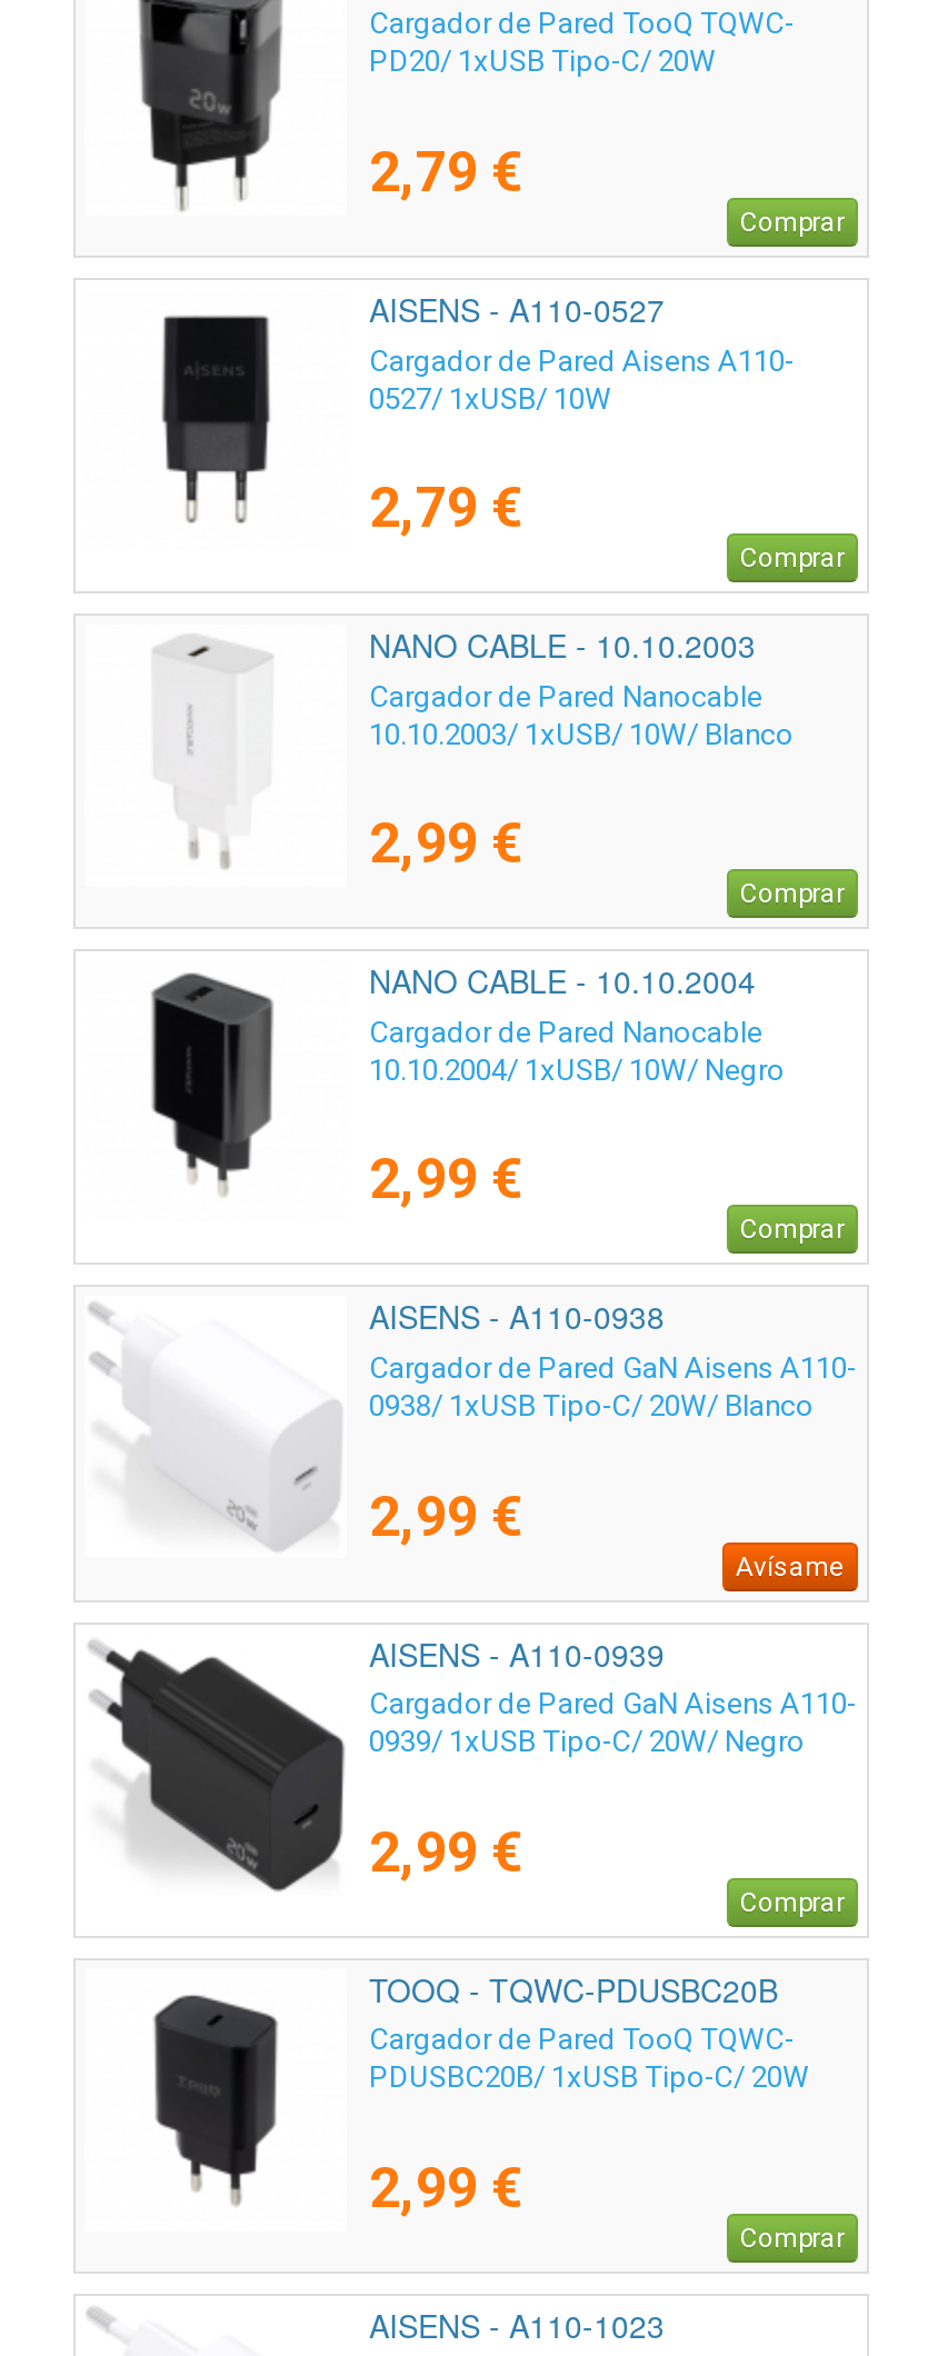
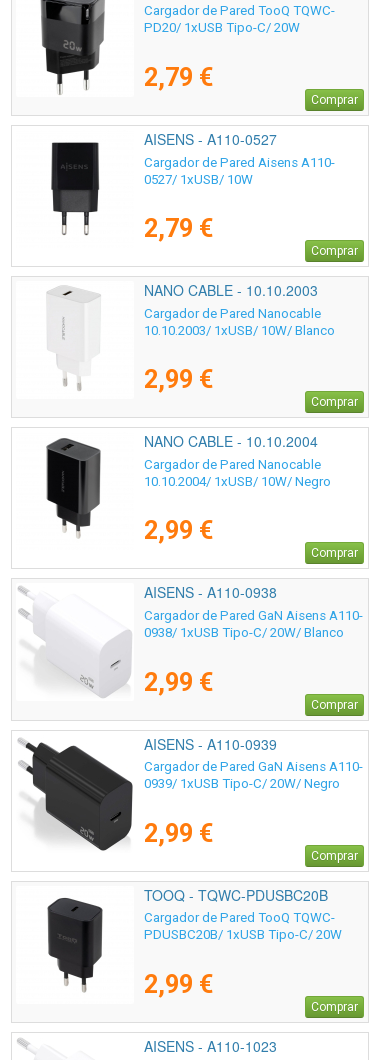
- Avísame
+ Comprar
